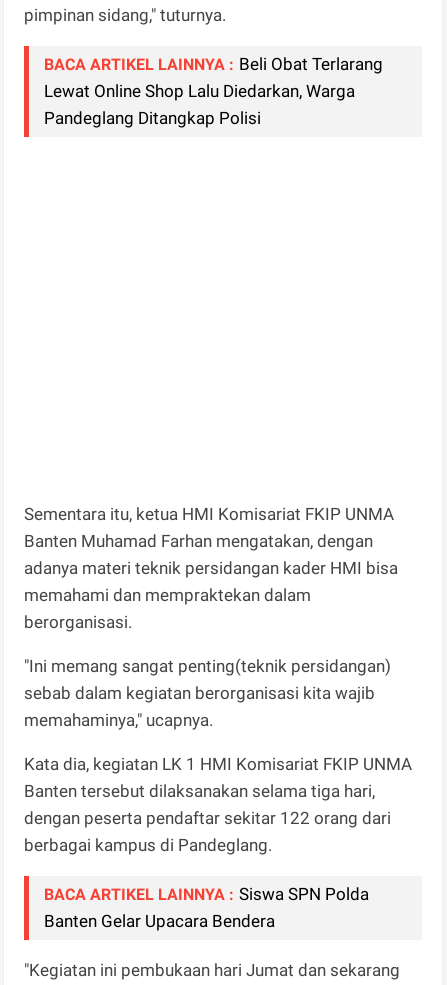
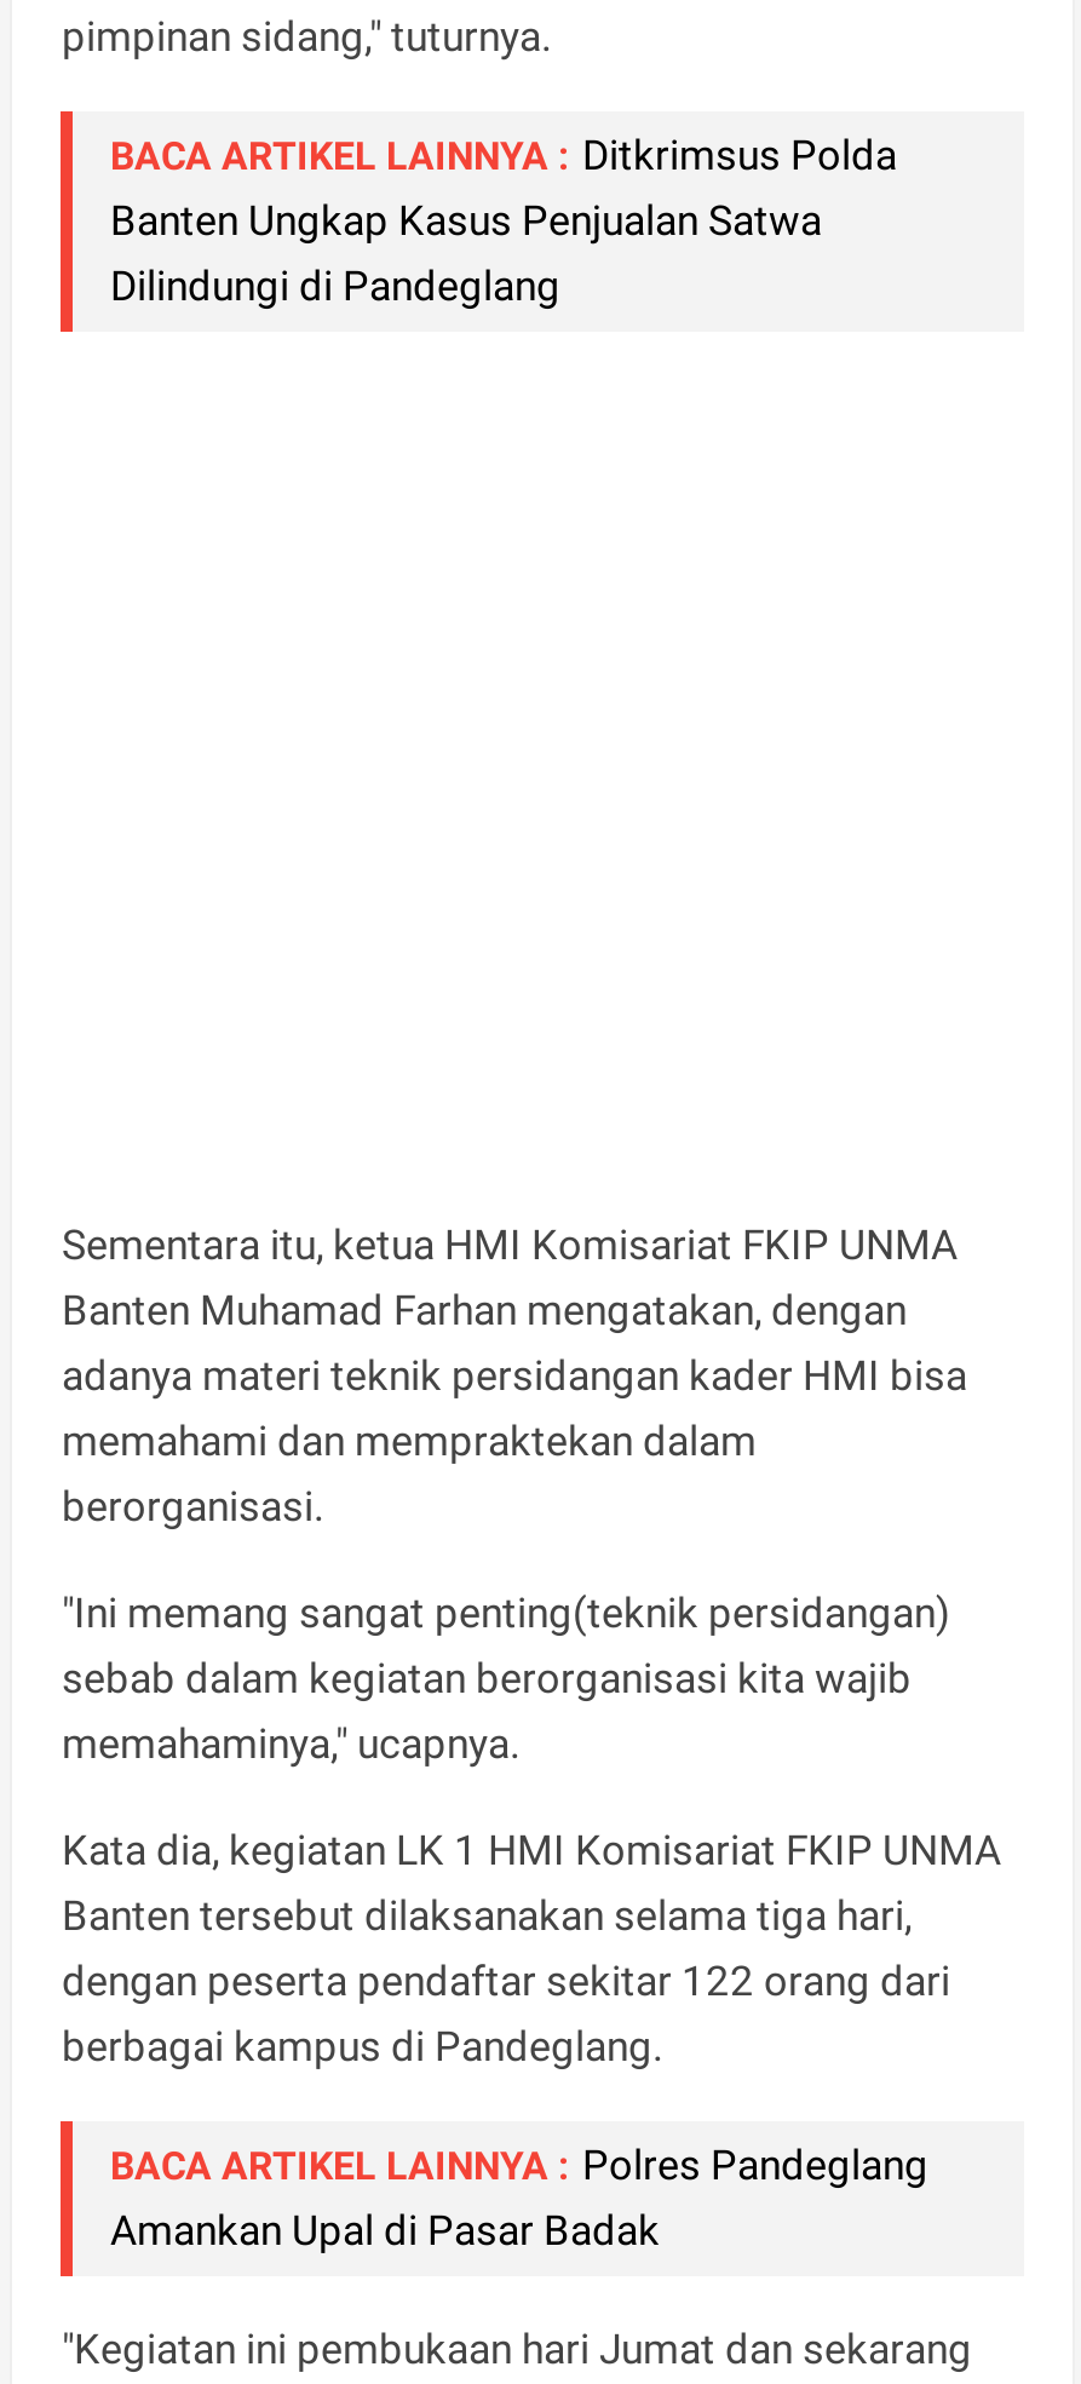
- BACA ARTIKEL LAINNYA : Beli Obat Terlarang
- Lewat Online Shop Lalu Diedarkan, Warga
- Pandeglang Ditangkap Polisi
+ BACA ARTIKEL LAINNYA : Ditkrimsus Polda
+ Banten Ungkap Kasus Penjualan Satwa
+ Dilindungi di Pandeglang

- BACA ARTIKEL LAINNYA : Siswa SPN Polda
- Banten Gelar Upacara Bendera
+ BACA ARTIKEL LAINNYA : Polres Pandeglang
+ Amankan Upal di Pasar Badak
